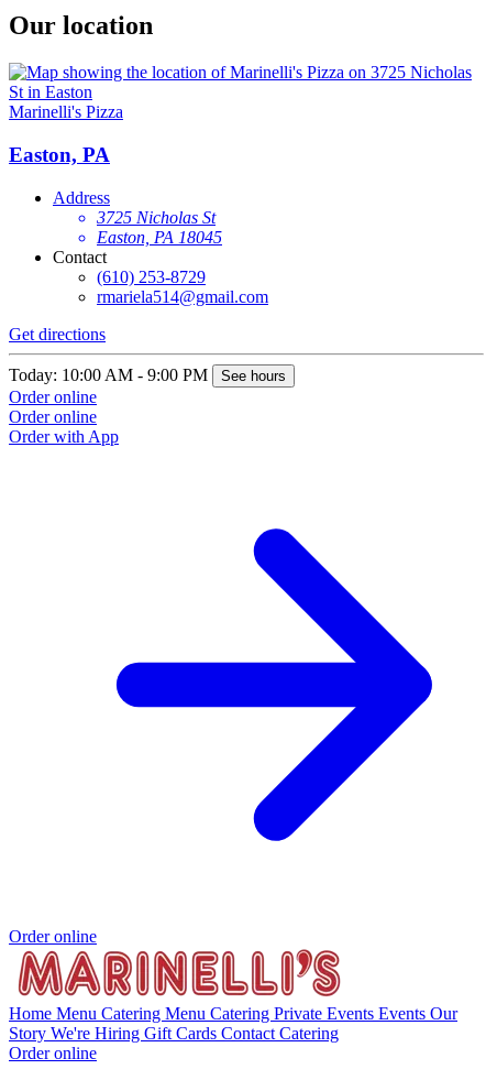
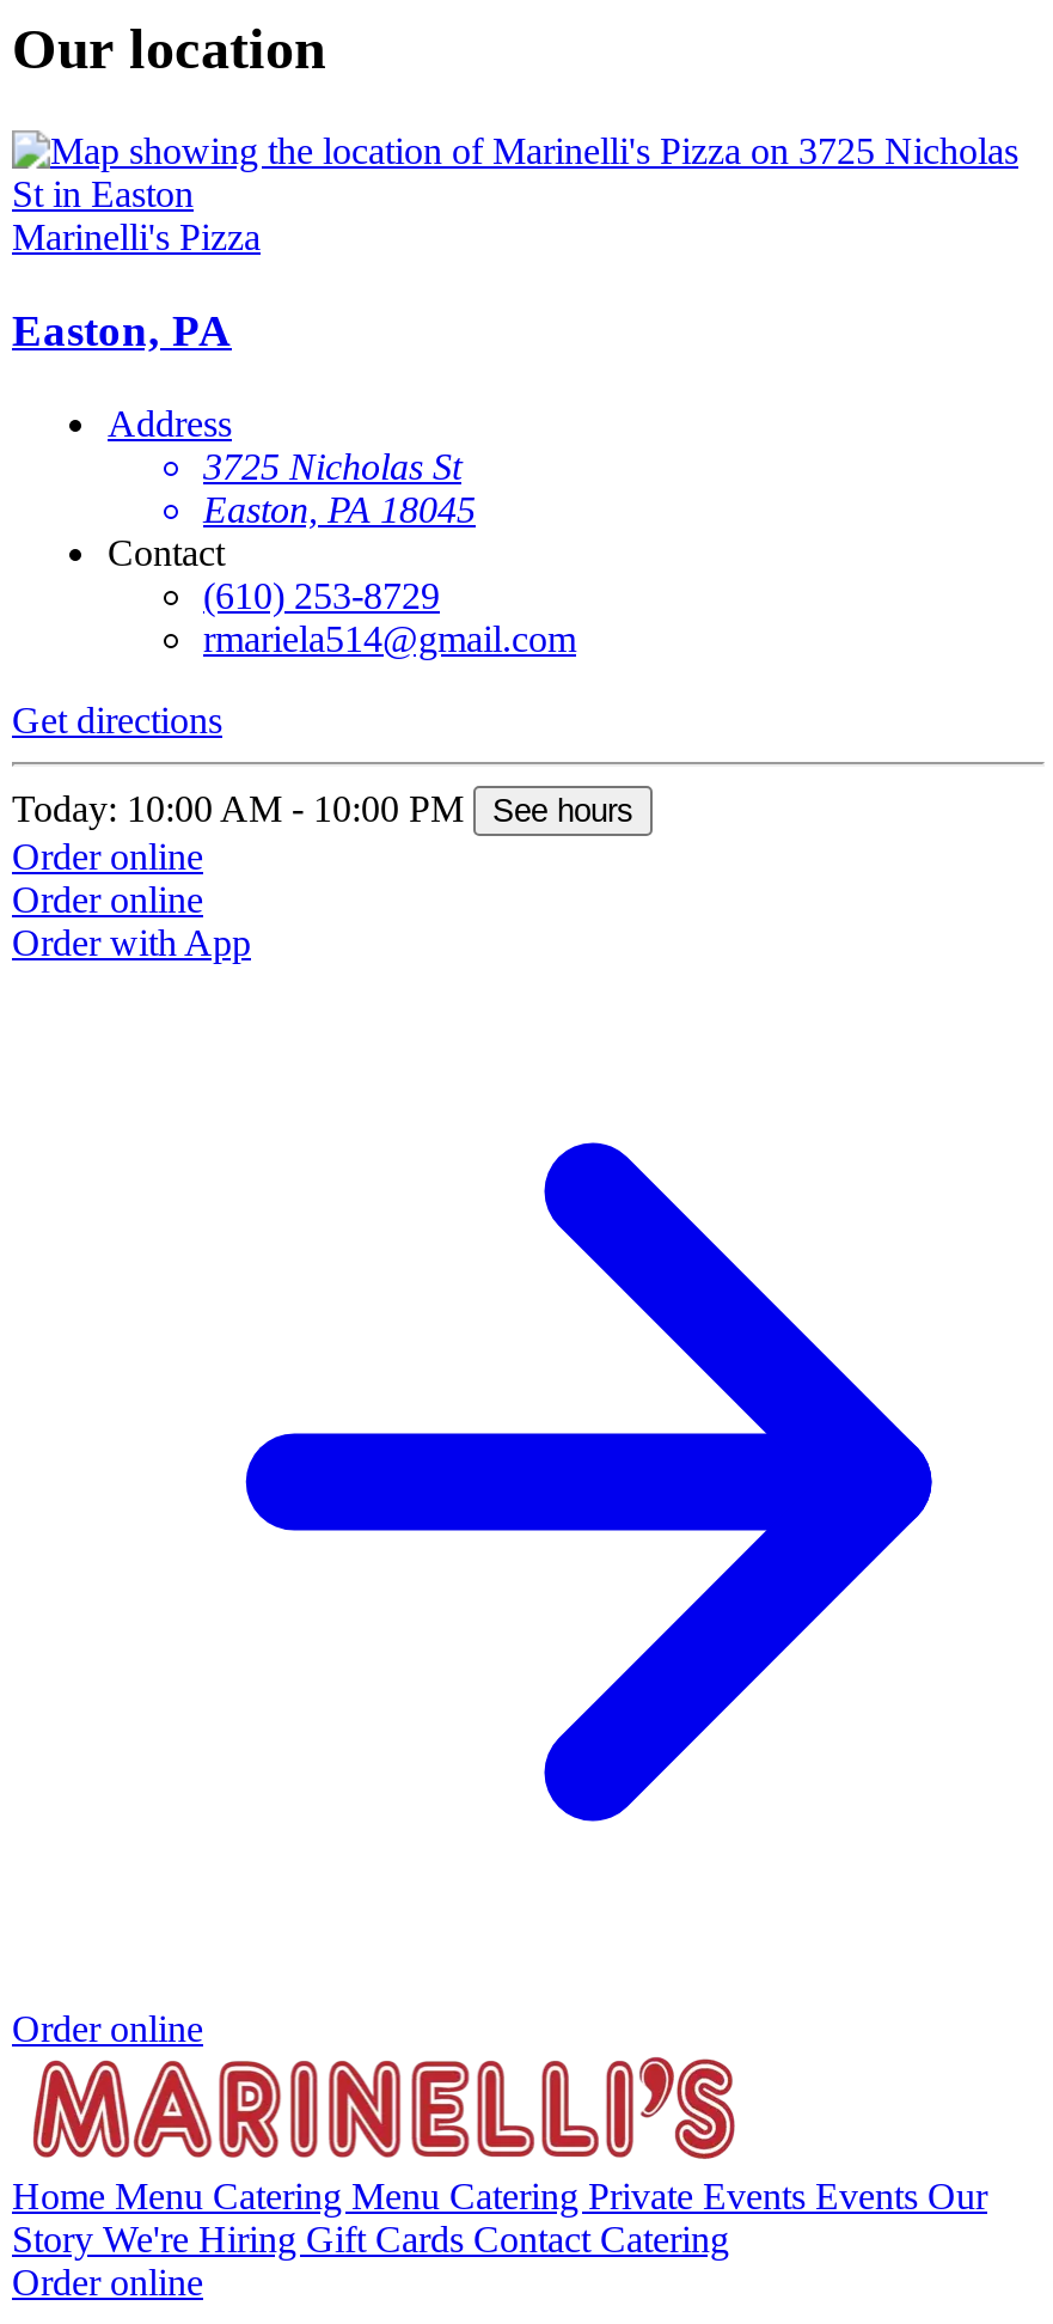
- Today: 10:00 AM - 9:00 PM See hours
+ Today: 10:00 AM - 10:00 PM See hours
